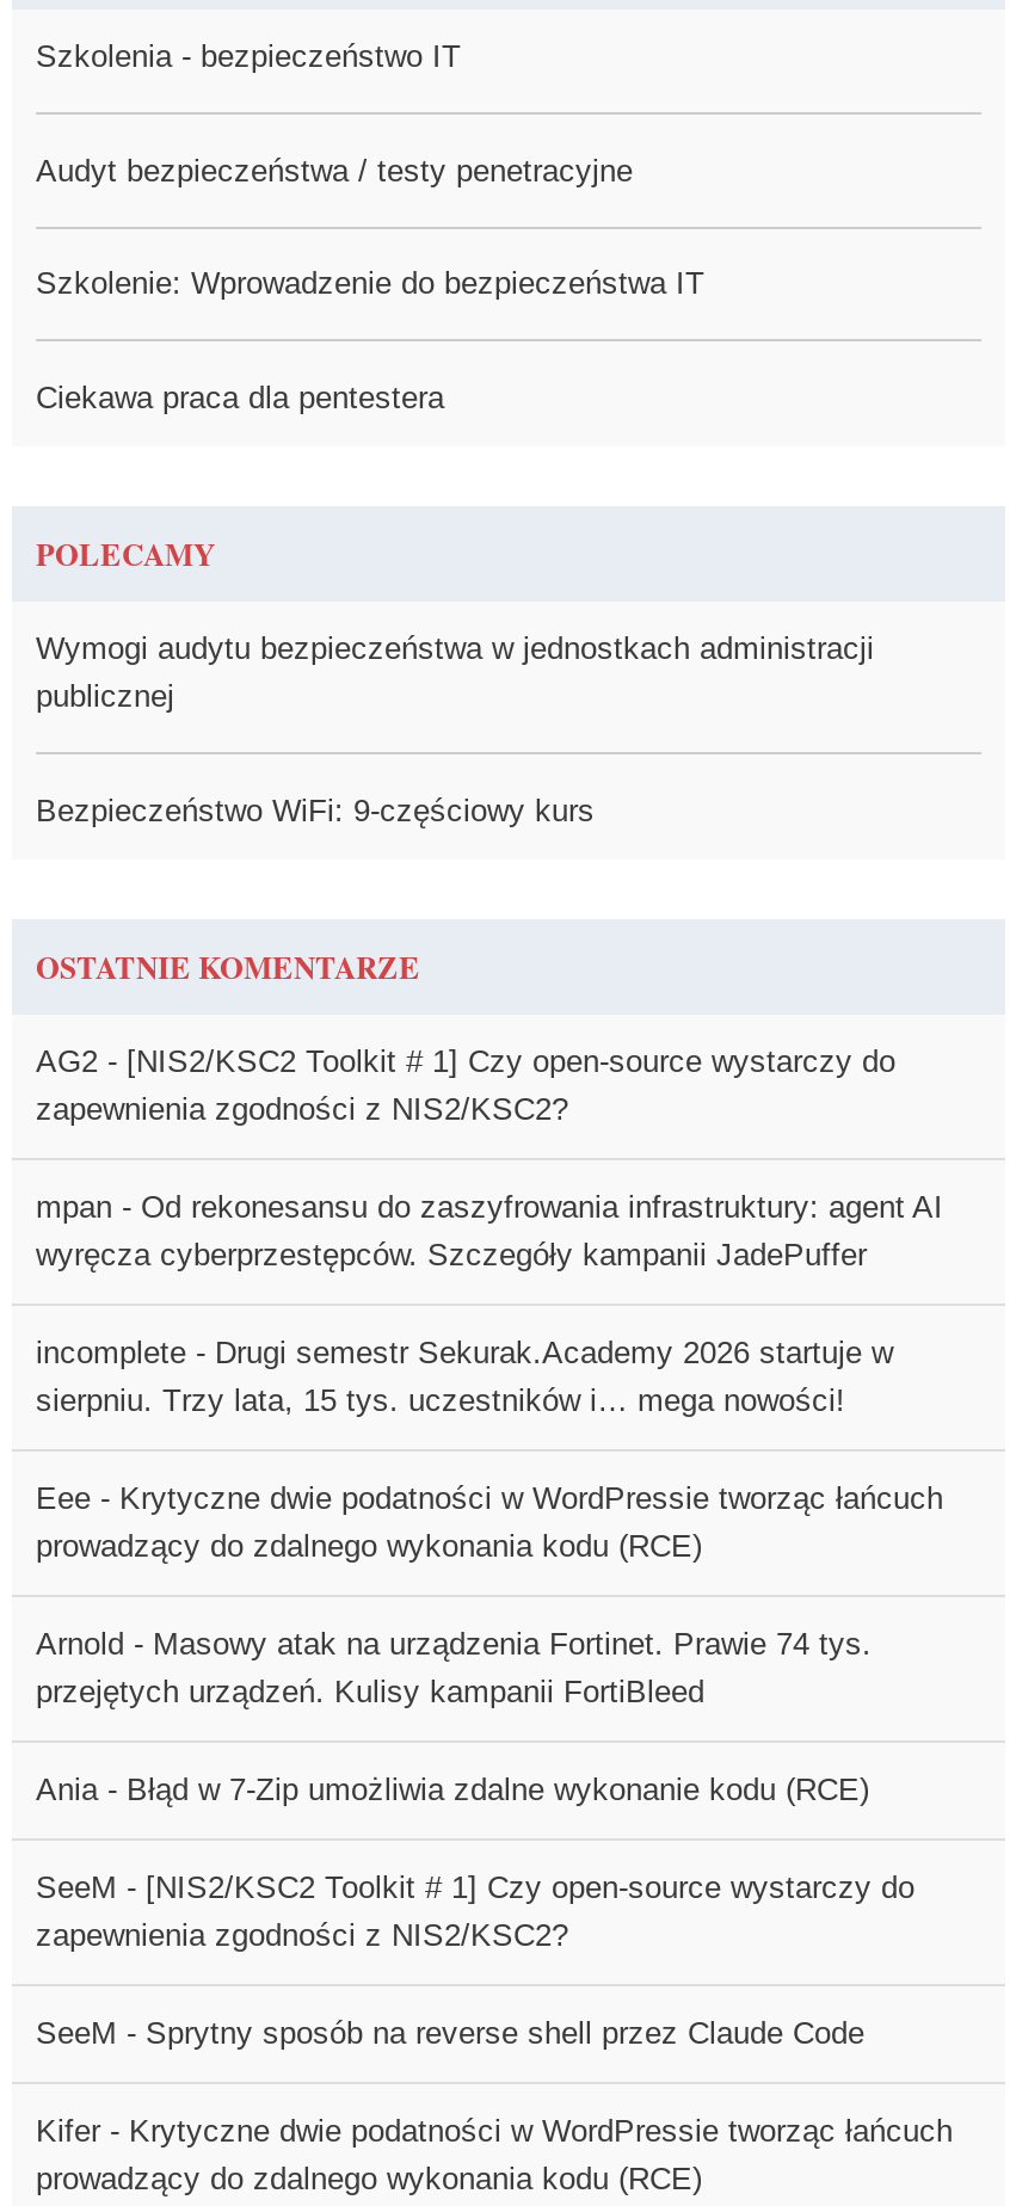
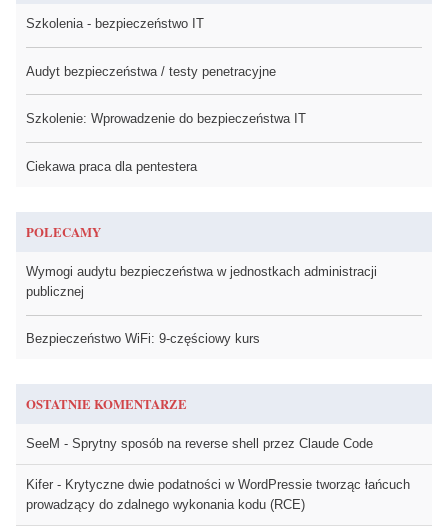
- AG2 - [NIS2/KSC2 Toolkit # 1] Czy open-source wystarczy do
- zapewnienia zgodności z NIS2/KSC2?
- mpan - Od rekonesansu do zaszyfrowania infrastruktury: agent AI
- wyręcza cyberprzestępców. Szczegóły kampanii JadePuffer
- incomplete - Drugi semestr Sekurak.Academy 2026 startuje w
- sierpniu. Trzy lata, 15 tys. uczestników i… mega nowości!
- Eee - Krytyczne dwie podatności w WordPressie tworząc łańcuch
- prowadzący do zdalnego wykonania kodu (RCE)
- Arnold - Masowy atak na urządzenia Fortinet. Prawie 74 tys.
- przejętych urządzeń. Kulisy kampanii FortiBleed
- Ania - Błąd w 7-Zip umożliwia zdalne wykonanie kodu (RCE)
- SeeM - [NIS2/KSC2 Toolkit # 1] Czy open-source wystarczy do
- zapewnienia zgodności z NIS2/KSC2?
